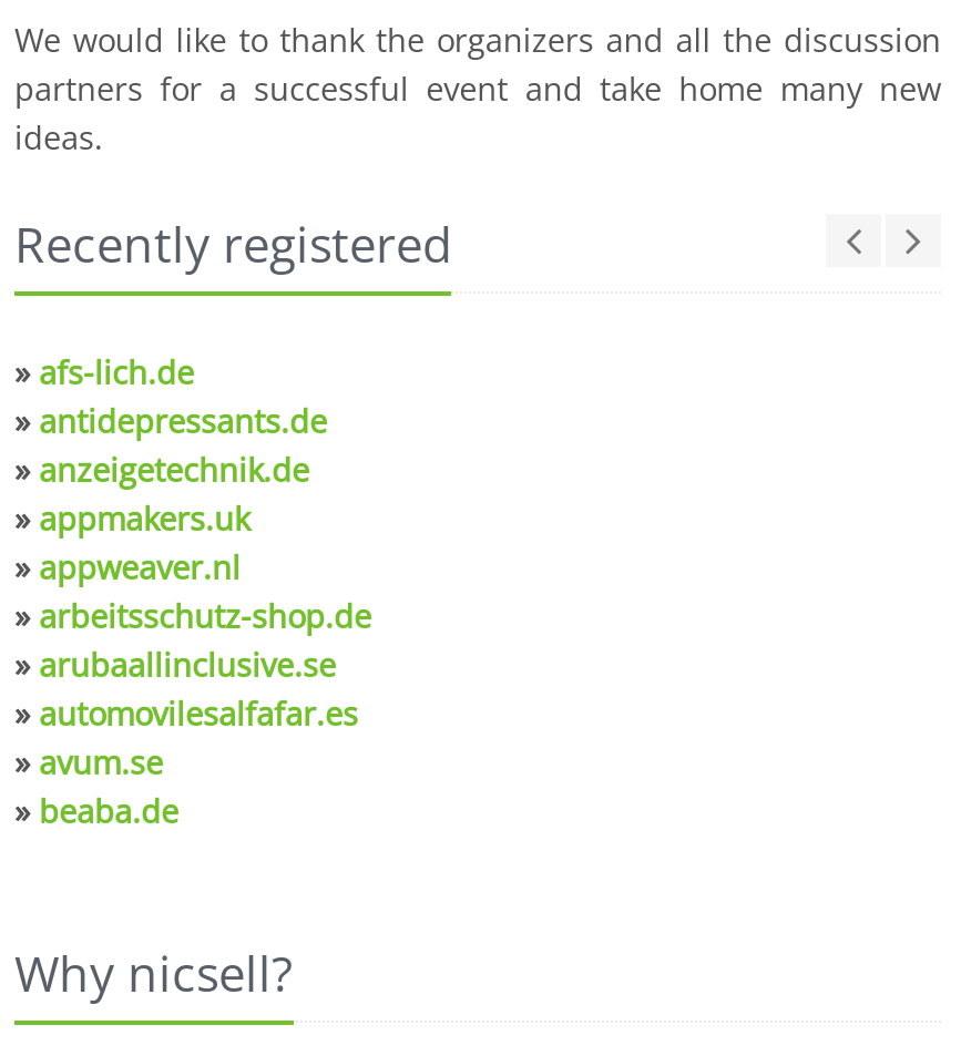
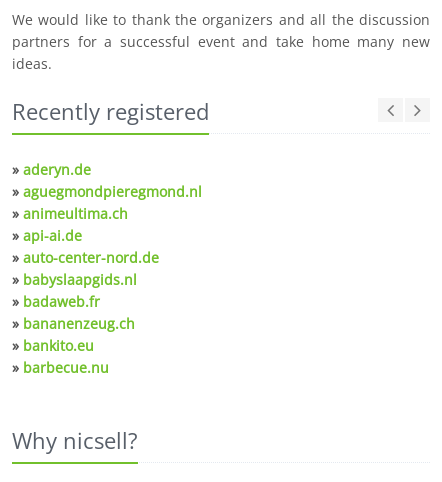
- » afs-lich.de
- » antidepressants.de
- » anzeigetechnik.de
- » appmakers.uk
- » appweaver.nl
- » arbeitsschutz-shop.de
- » arubaallinclusive.se
- » automovilesalfafar.es
- » avum.se
- » beaba.de
+ » aderyn.de
+ » aguegmondpieregmond.nl
+ » animeultima.ch
+ » api-ai.de
+ » auto-center-nord.de
+ » babyslaapgids.nl
+ » badaweb.fr
+ » bananenzeug.ch
+ » bankito.eu
+ » barbecue.nu
